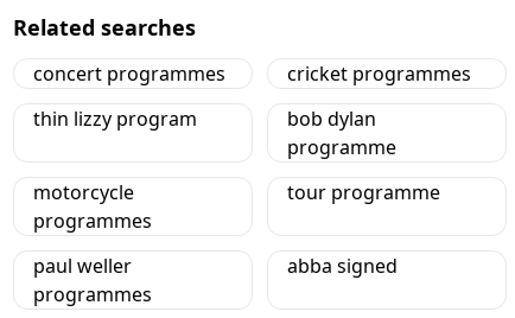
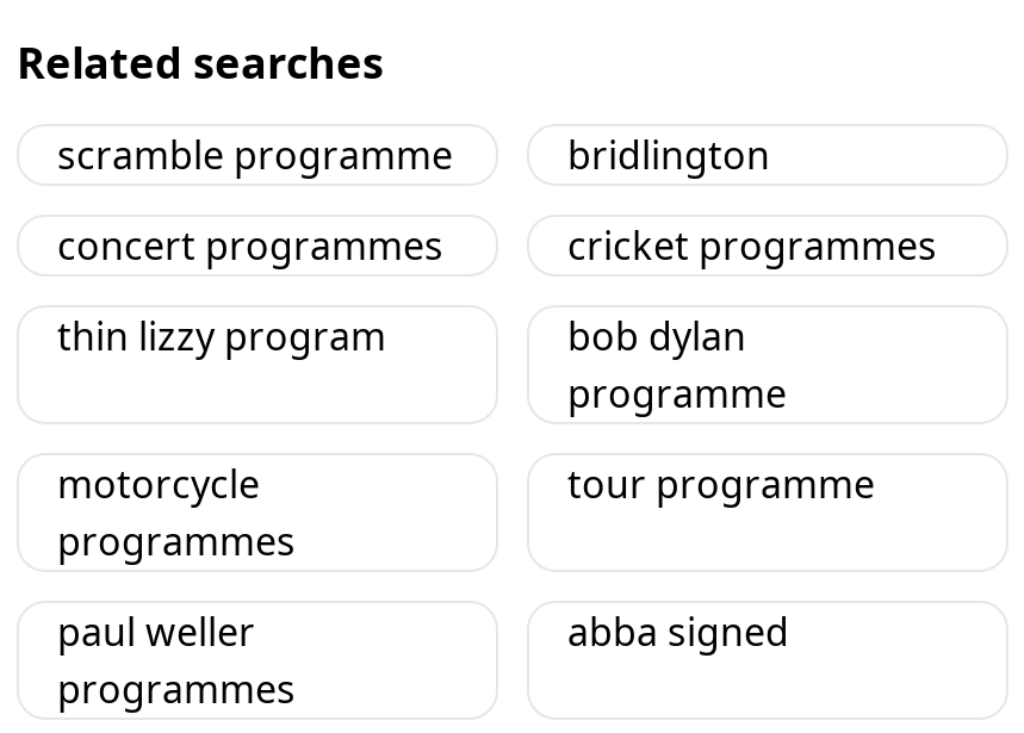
+ scramble programme
+ bridlington
